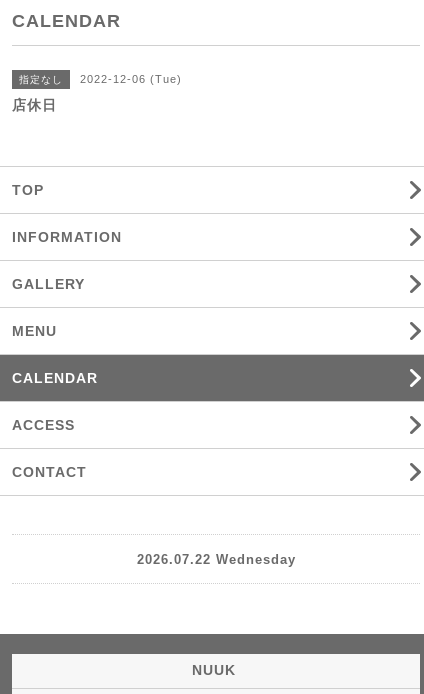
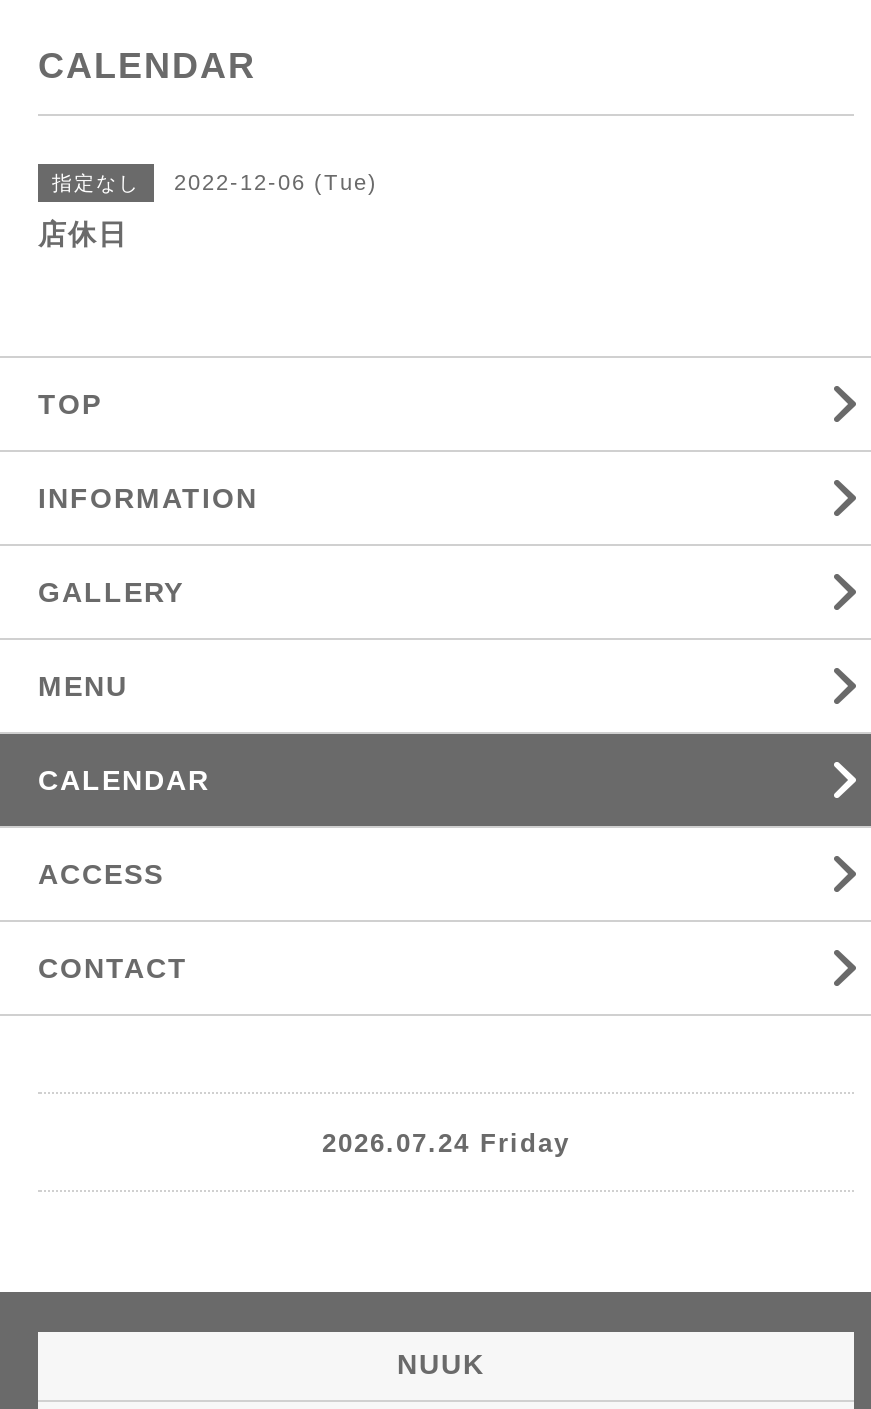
- 2026.07.22 Wednesday
+ 2026.07.24 Friday
